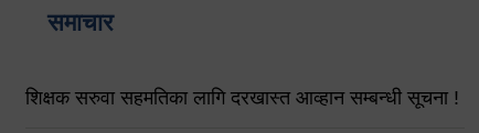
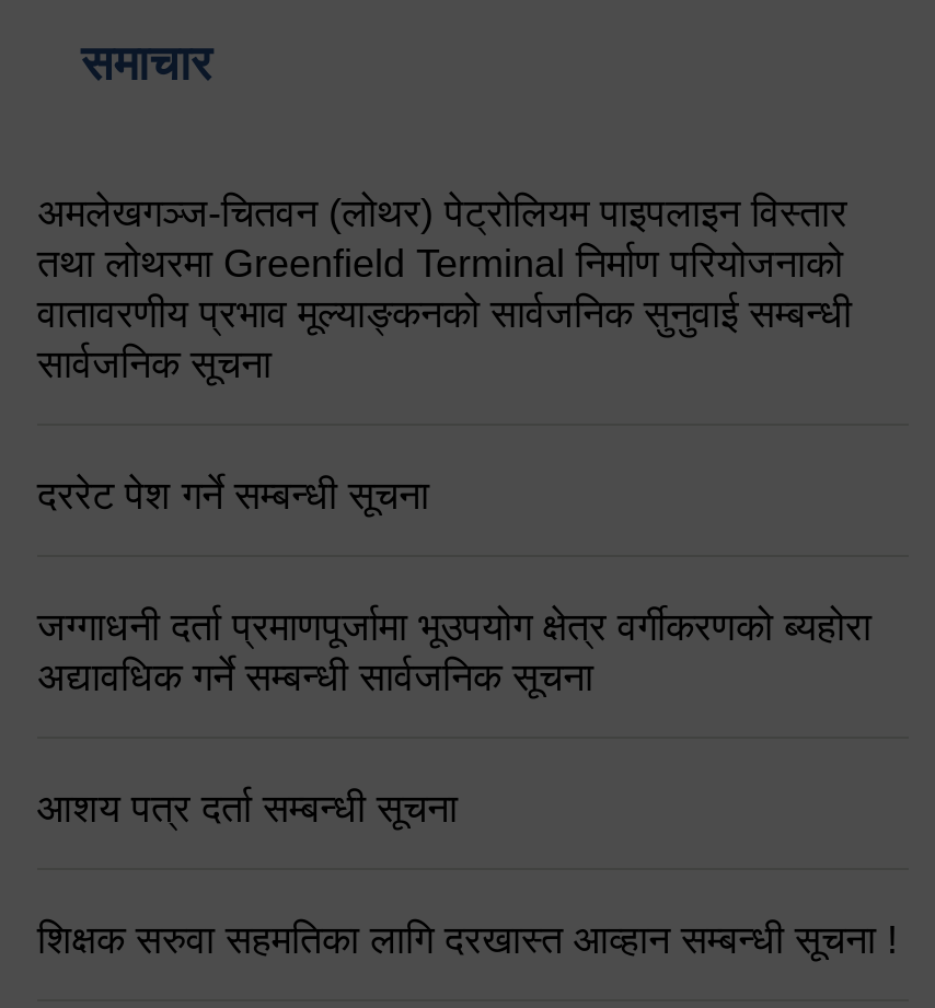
+ अमलेखगञ्ज-चितवन (लोथर) पेट्रोलियम पाइपलाइन विस्तार
+ तथा लोथरमा Greenfield Terminal निर्माण परियोजनाको
+ वातावरणीय प्रभाव मूल्याङ्कनको सार्वजनिक सुनुवाई सम्बन्धी
+ सार्वजनिक सूचना
+ दररेट पेश गर्ने सम्बन्धी सूचना
+ जग्गाधनी दर्ता प्रमाणपूर्जामा भूउपयोग क्षेत्र वर्गीकरणको ब्यहोरा
+ अद्यावधिक गर्ने सम्बन्धी सार्वजनिक सूचना
+ आशय पत्र दर्ता सम्बन्धी सूचना
